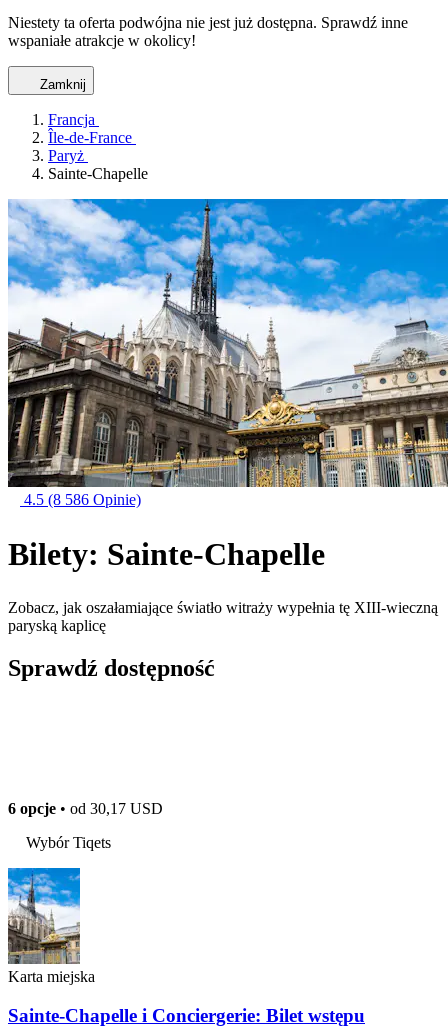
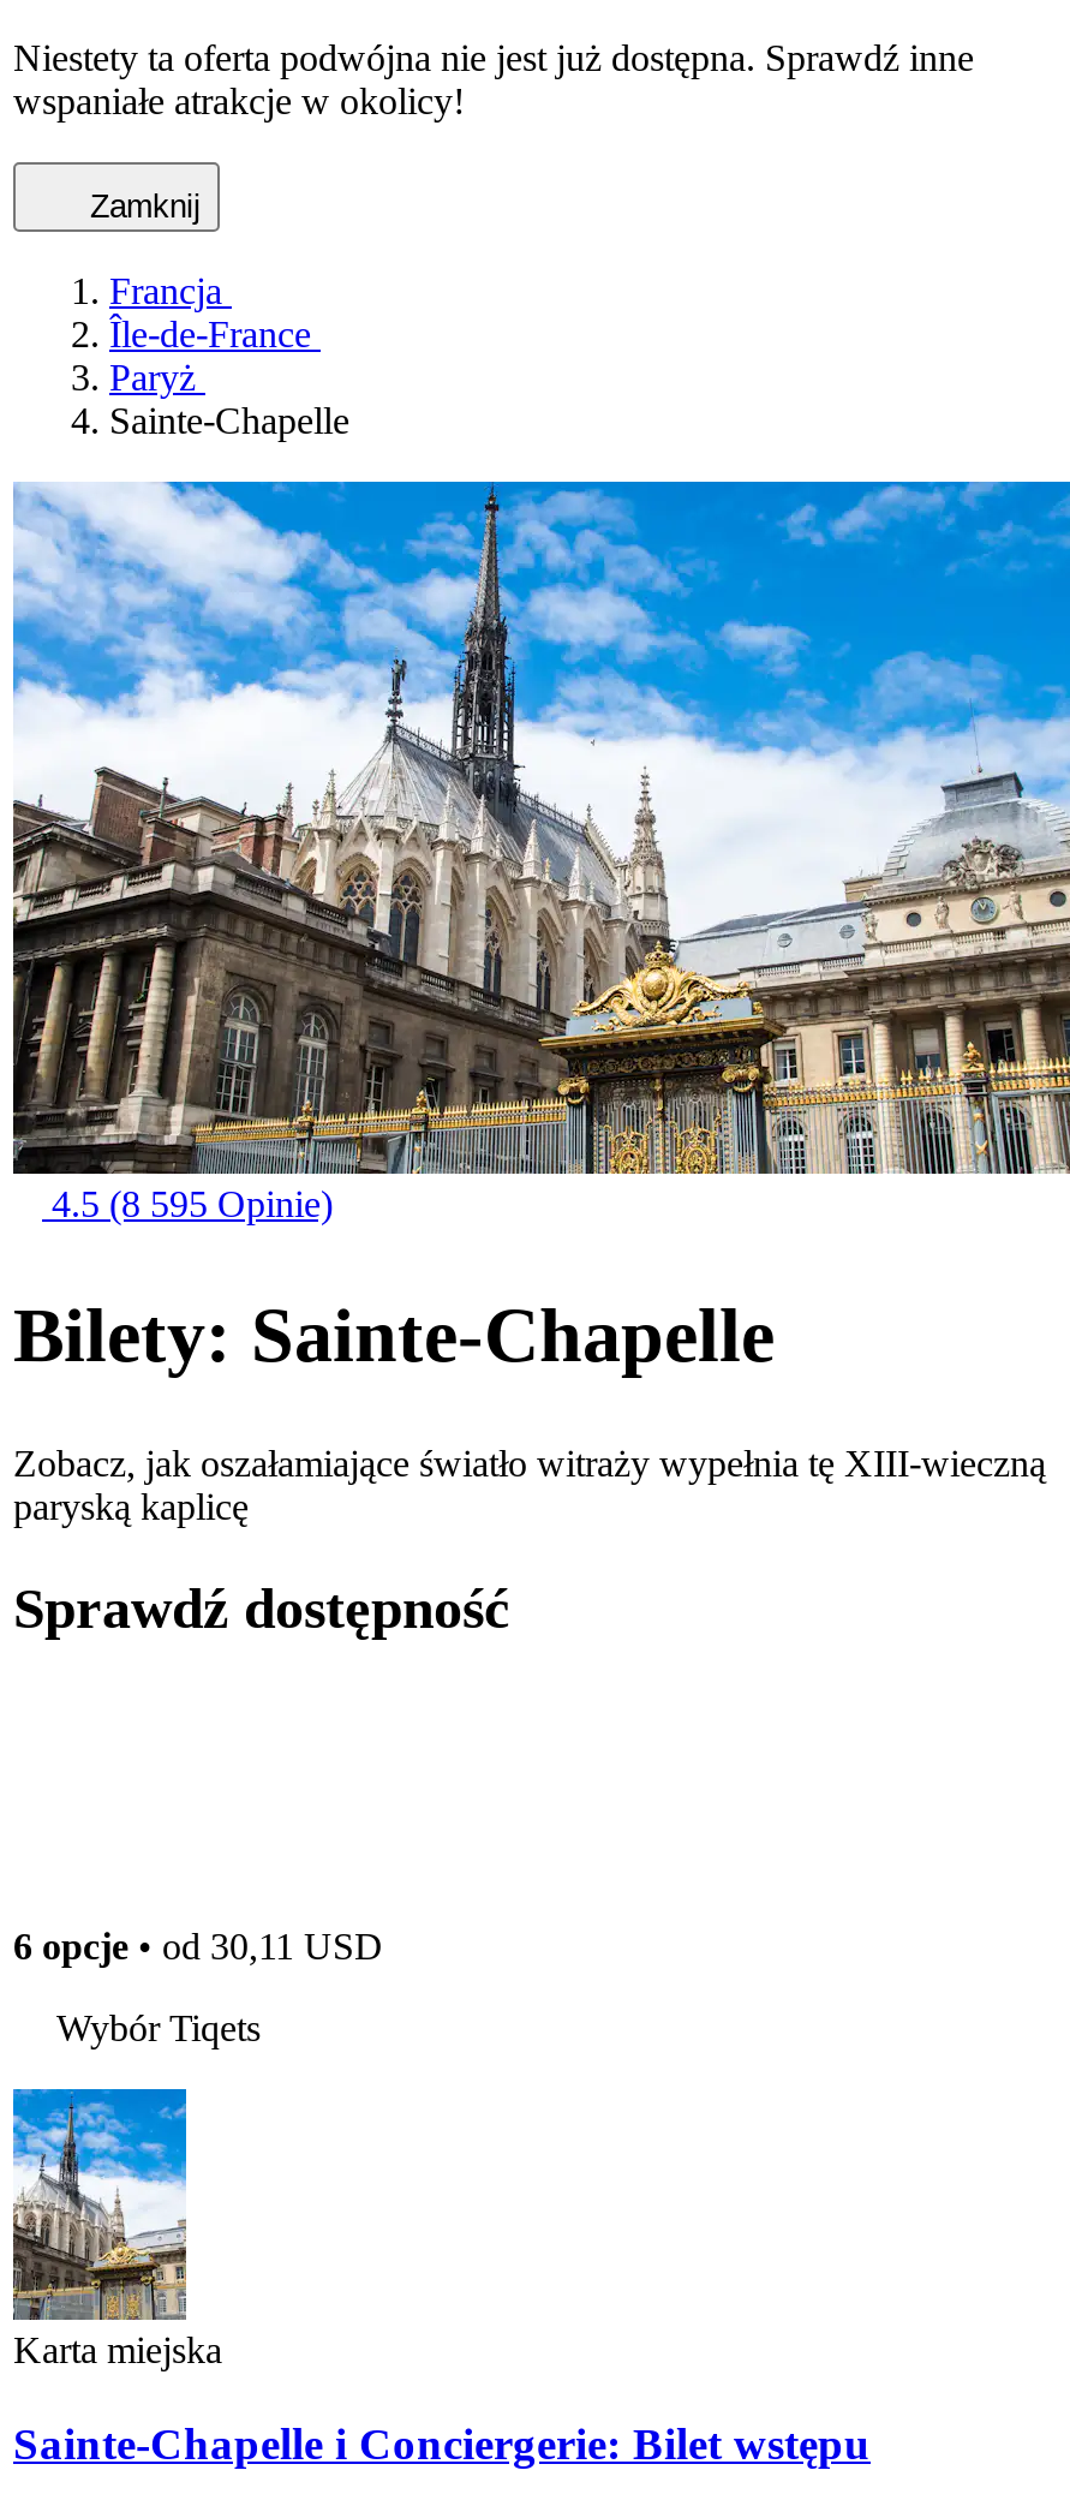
- 4.5 (8 586 Opinie)
+ 4.5 (8 595 Opinie)

- 6 opcje • od 30,17 USD
+ 6 opcje • od 30,11 USD
